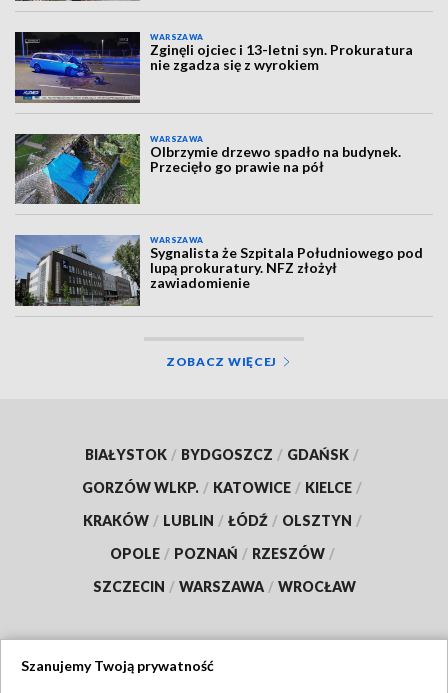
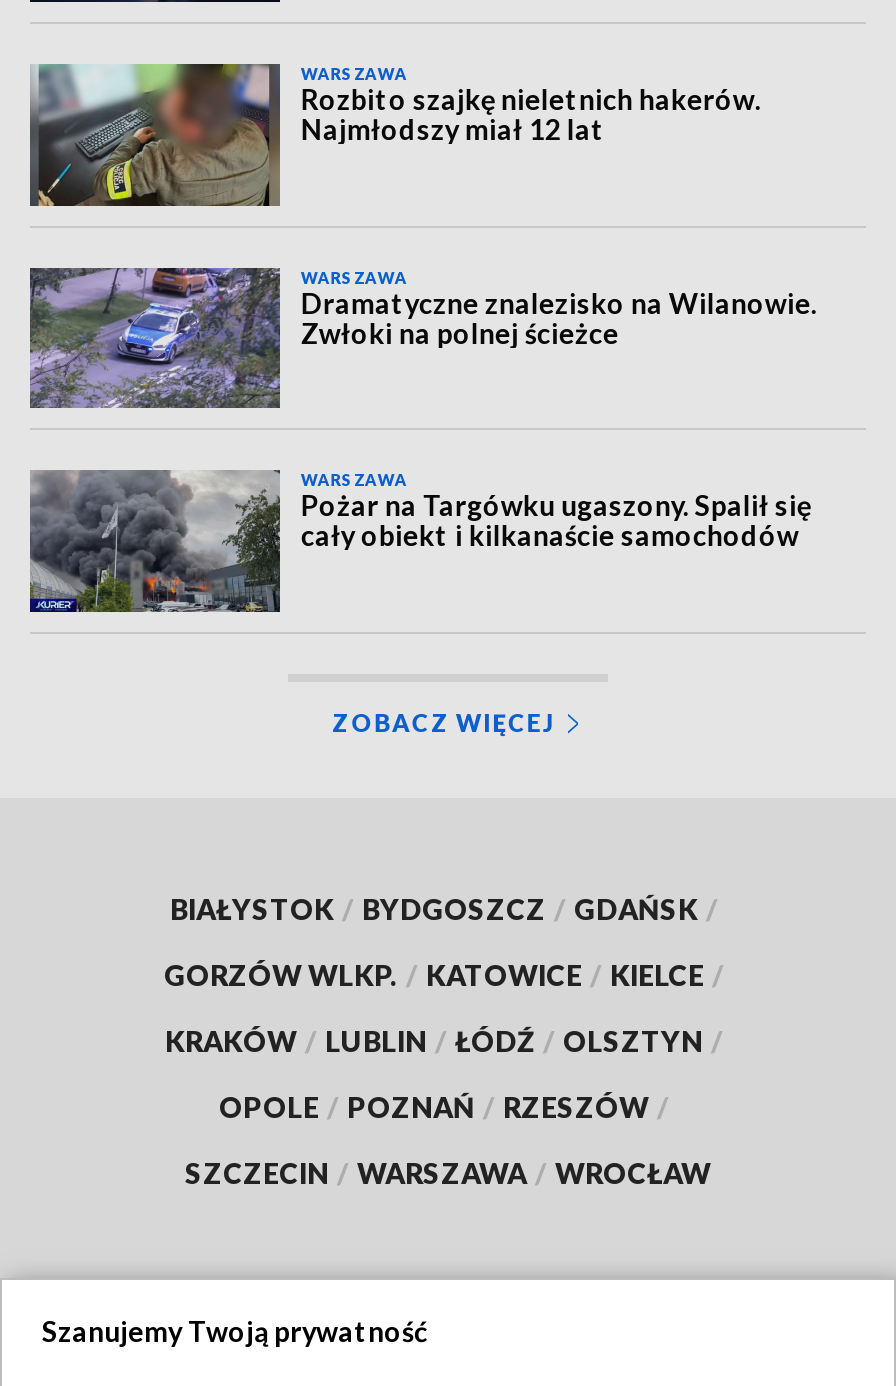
- [image]
- Zginęli ojciec i 13-letni syn. Prokuratura
- nie zgadza się z wyrokiem
+ [image]
+ Rozbito szajkę nieletnich hakerów.
+ Najmłodszy miał 12 lat

- [image]
- Olbrzymie drzewo spadło na budynek.
- Przecięło go prawie na pół
+ [image]
+ Dramatyczne znalezisko na Wilanowie.
+ Zwłoki na polnej ścieżce

- [image]
- Sygnalista że Szpitala Południowego pod
- lupą prokuratury. NFZ złożył
- zawiadomienie
+ [image]
+ Pożar na Targówku ugaszony. Spalił się
+ cały obiekt i kilkanaście samochodów
